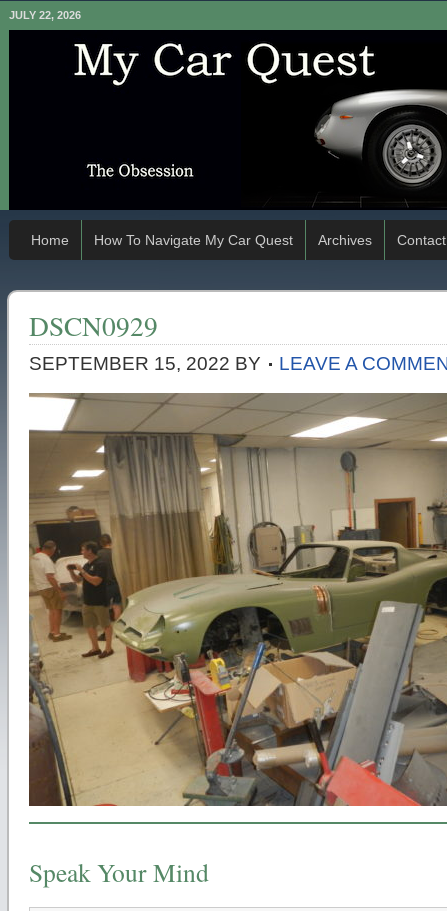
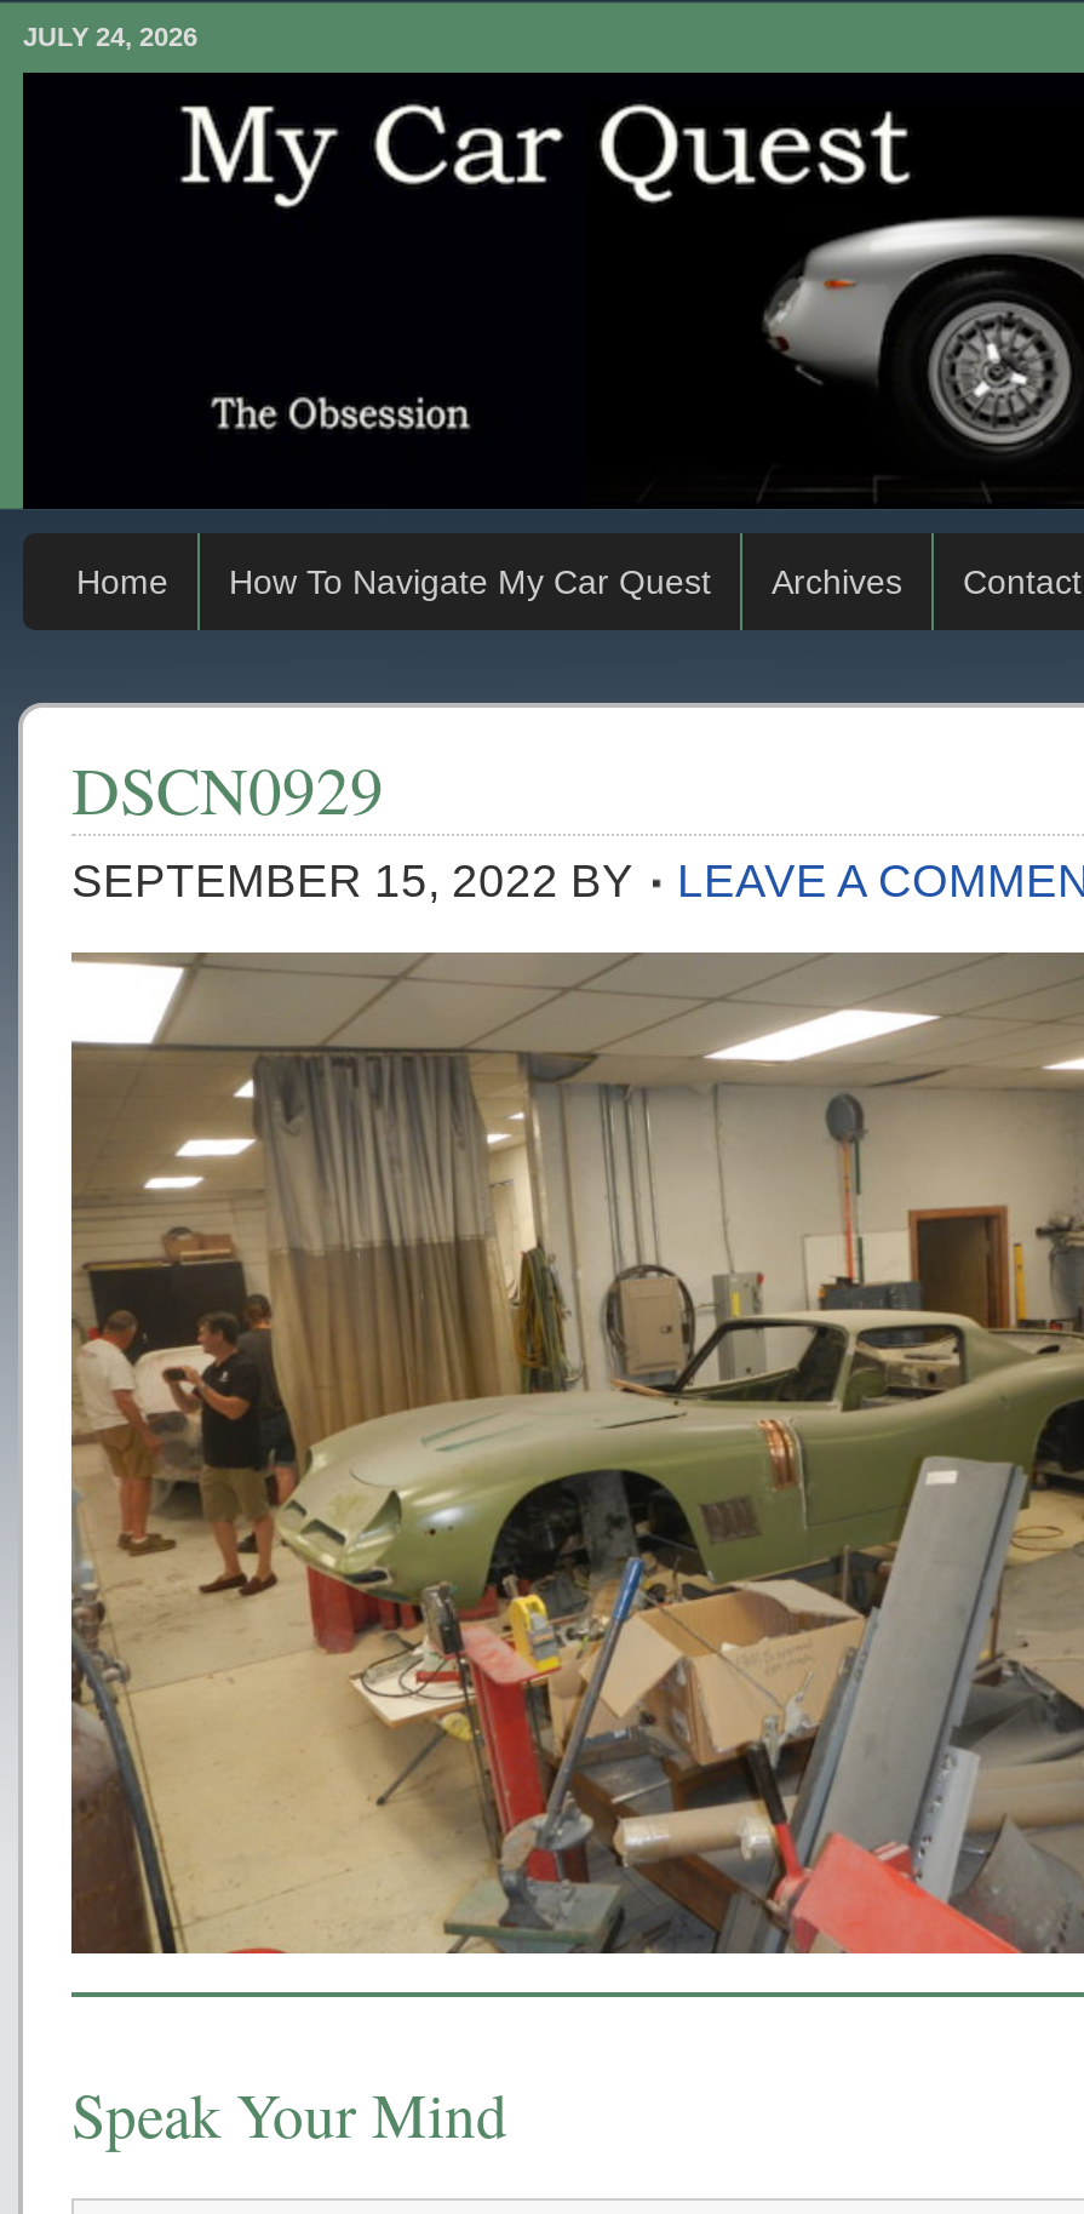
- JULY 22, 2026
+ JULY 24, 2026
